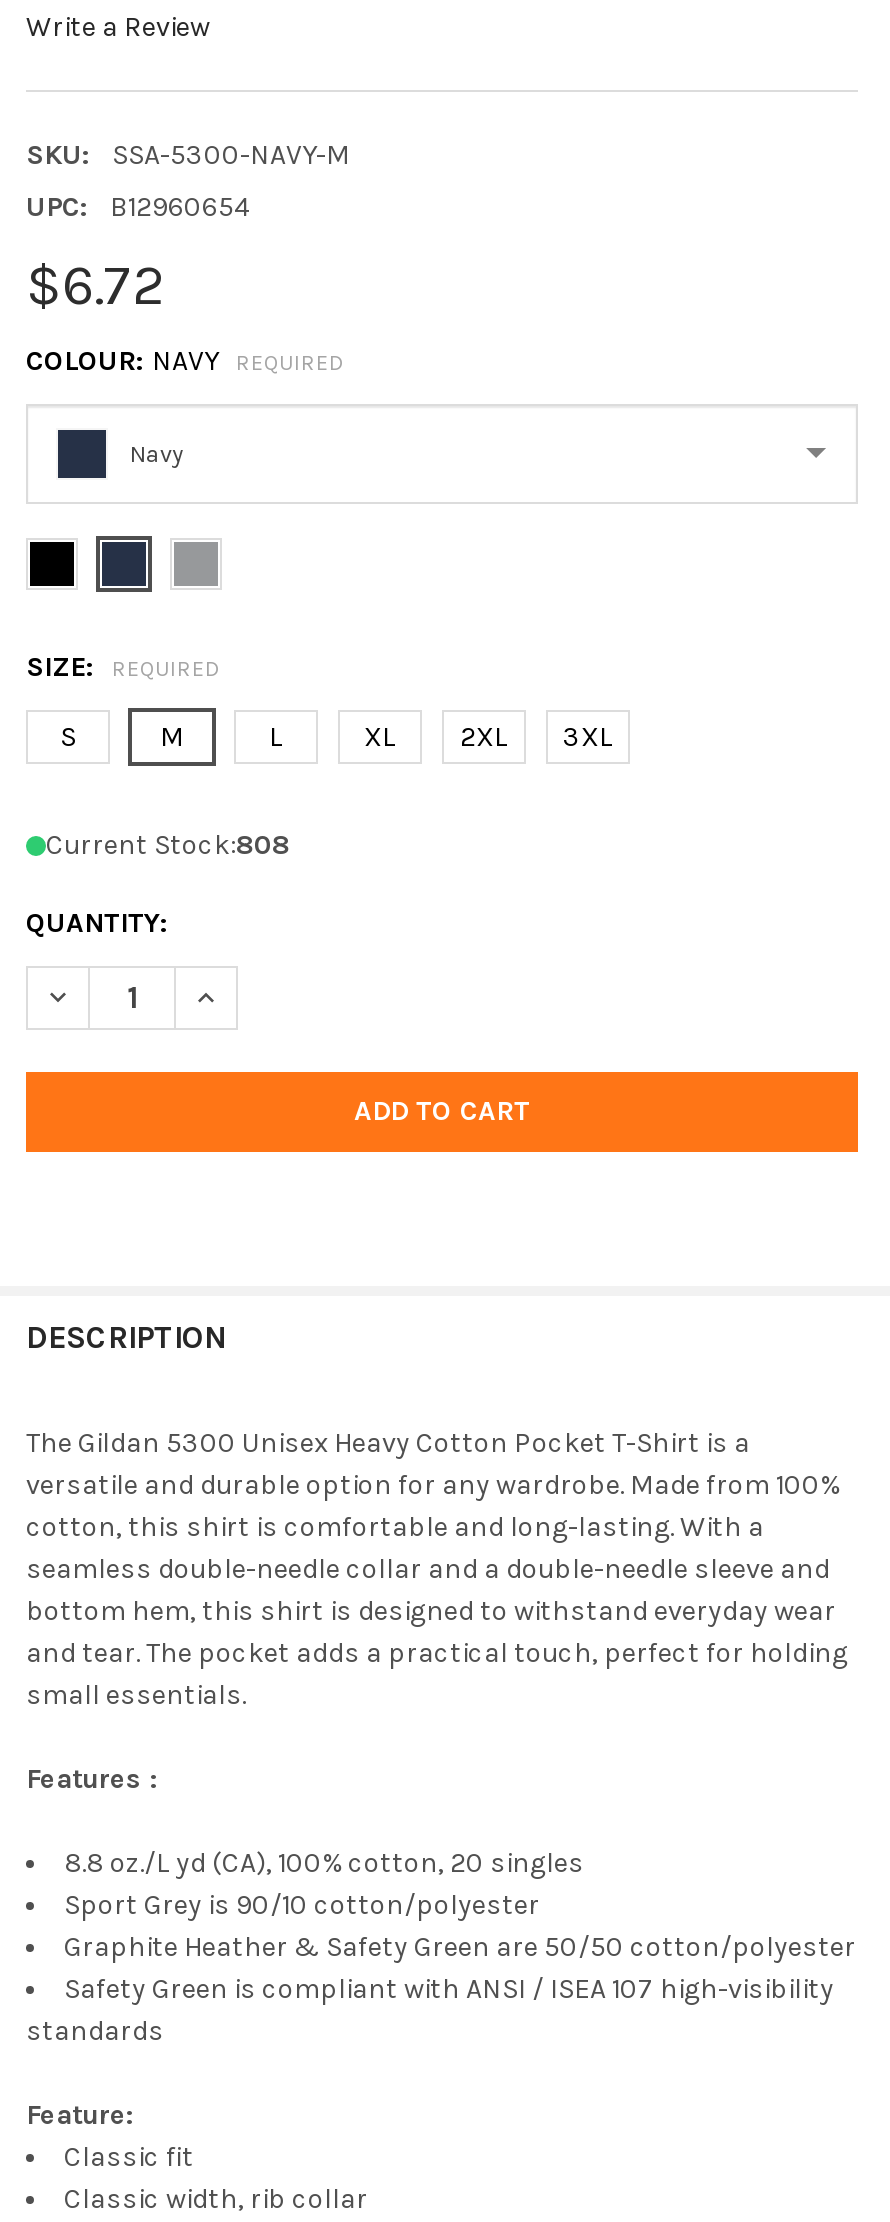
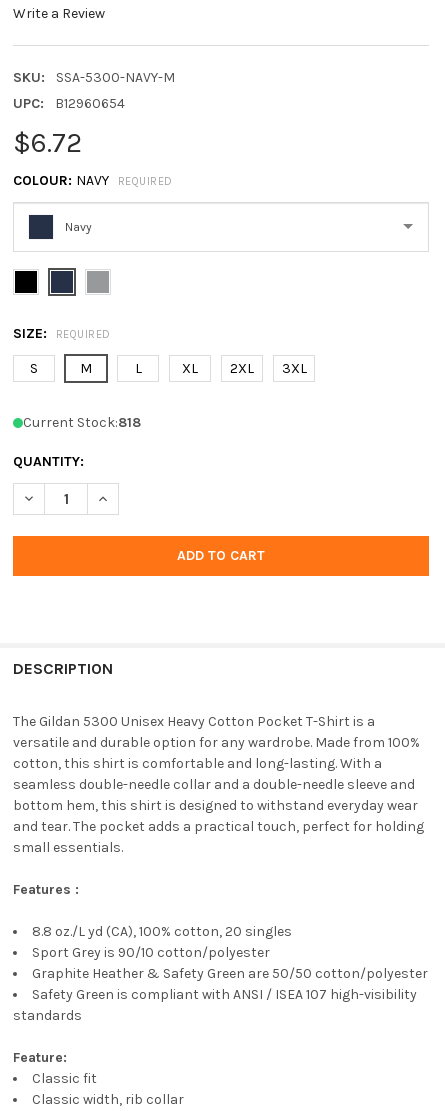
- Current Stock:808
+ Current Stock:818
